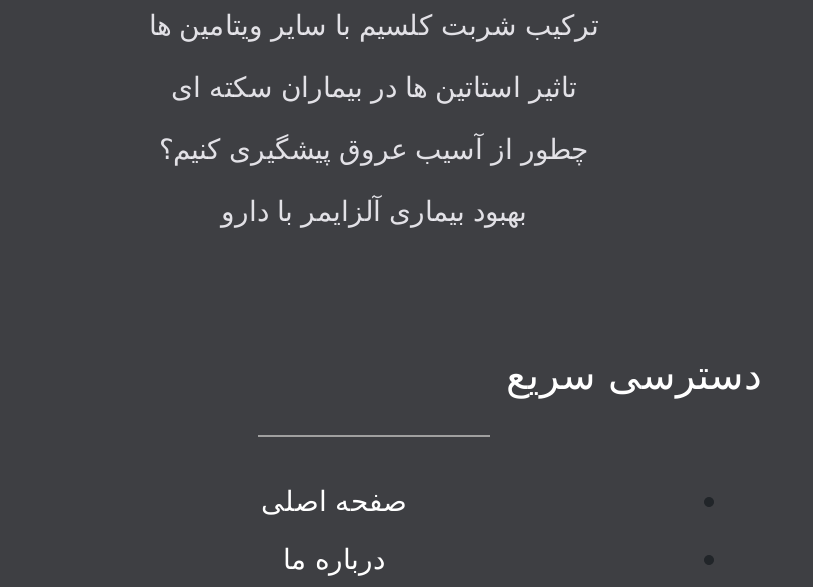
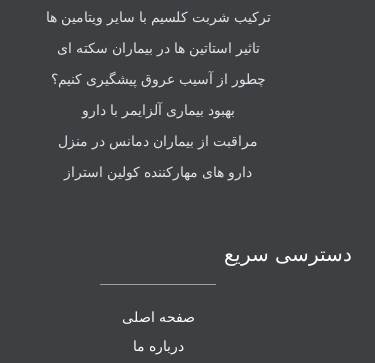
+ مراقبت از بیماران دمانس در منزل
+ دارو های مهارکننده کولین استراز
